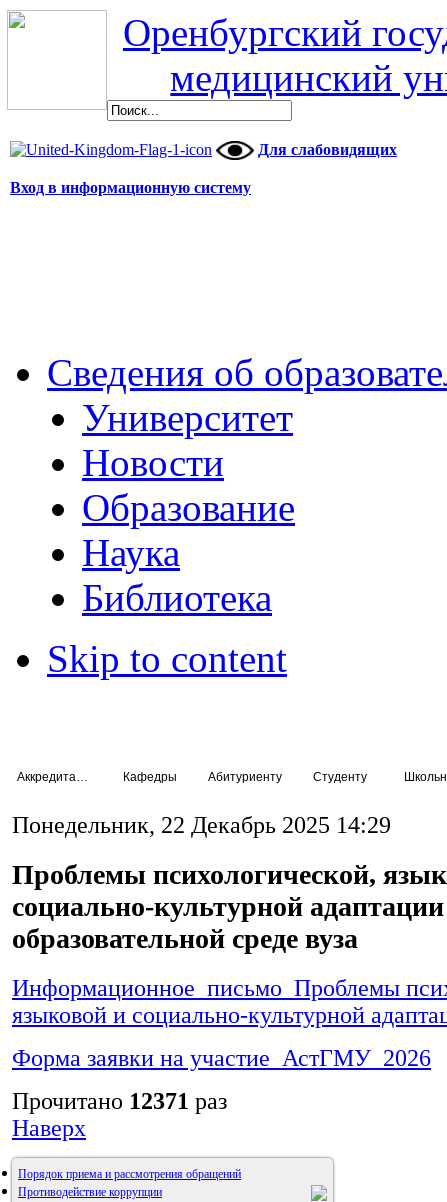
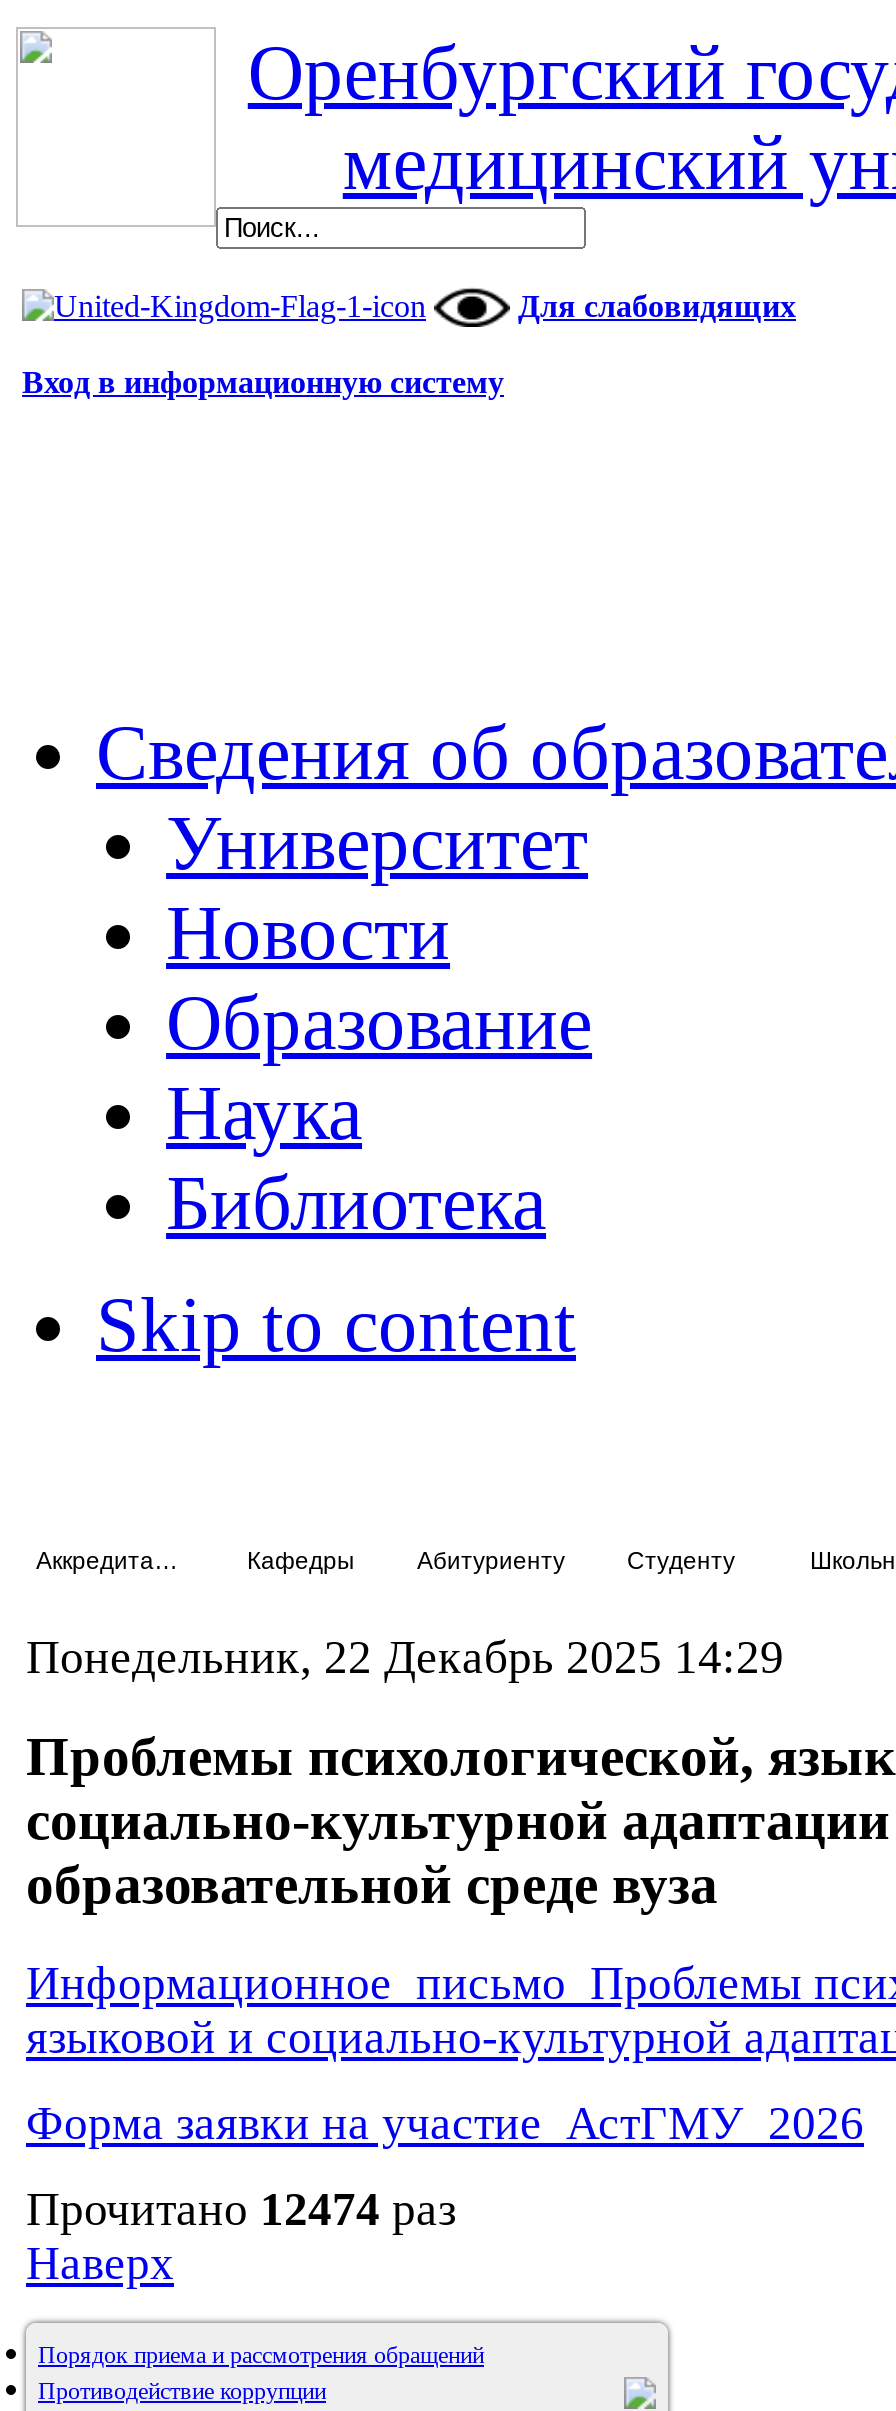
- Прочитано 12371 раз
+ Прочитано 12474 раз
